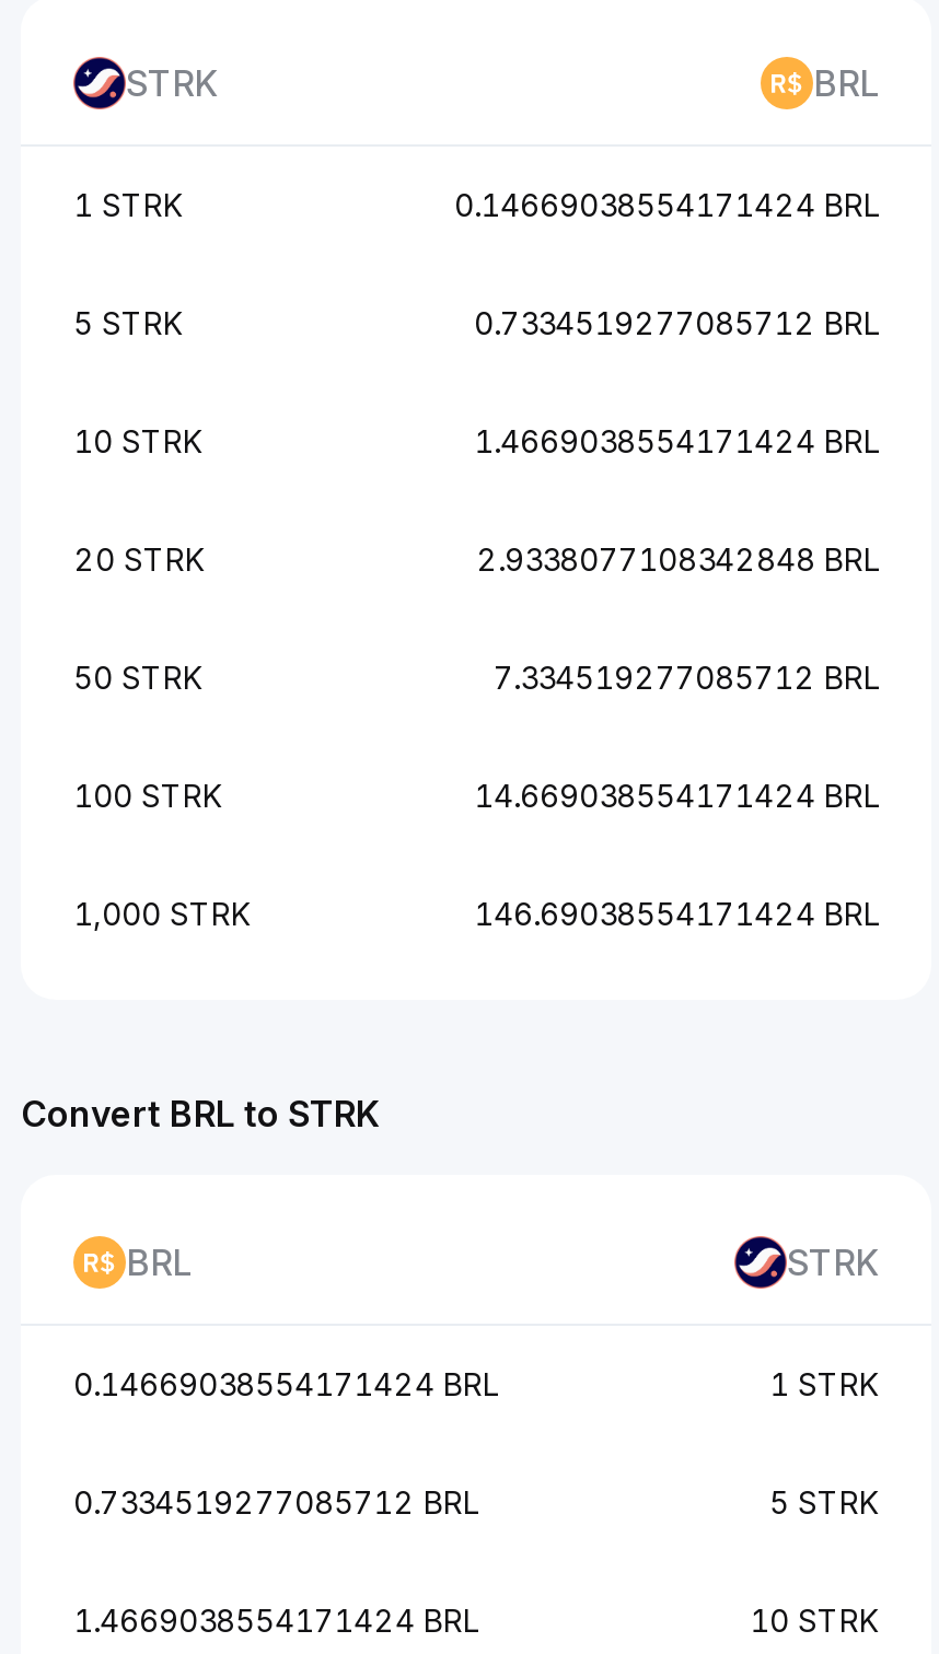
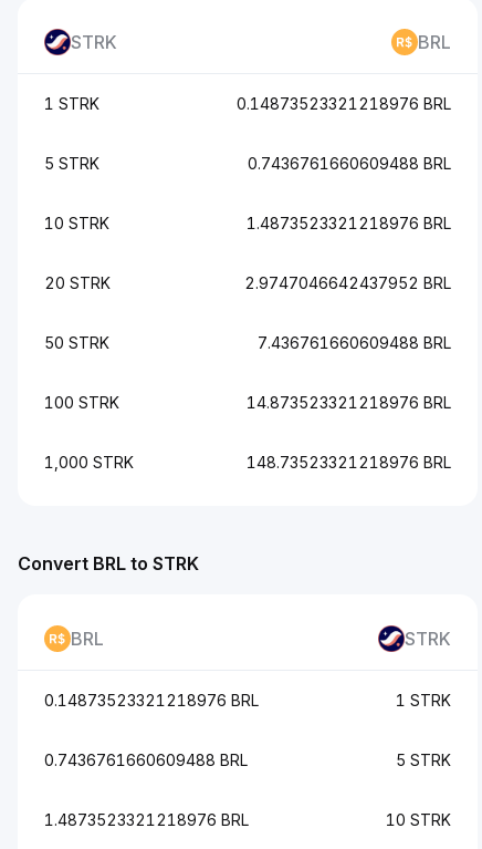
- 0.14669038554171424 BRL
+ 0.14873523321218976 BRL

- 0.7334519277085712 BRL
+ 0.7436761660609488 BRL

- 1.4669038554171424 BRL
+ 1.4873523321218976 BRL

- 2.9338077108342848 BRL
+ 2.9747046642437952 BRL

- 7.334519277085712 BRL
+ 7.436761660609488 BRL

- 14.669038554171424 BRL
+ 14.873523321218976 BRL

- 146.69038554171424 BRL
+ 148.73523321218976 BRL

- 0.14669038554171424 BRL
+ 0.14873523321218976 BRL

- 0.7334519277085712 BRL
+ 0.7436761660609488 BRL

- 1.4669038554171424 BRL
+ 1.4873523321218976 BRL
